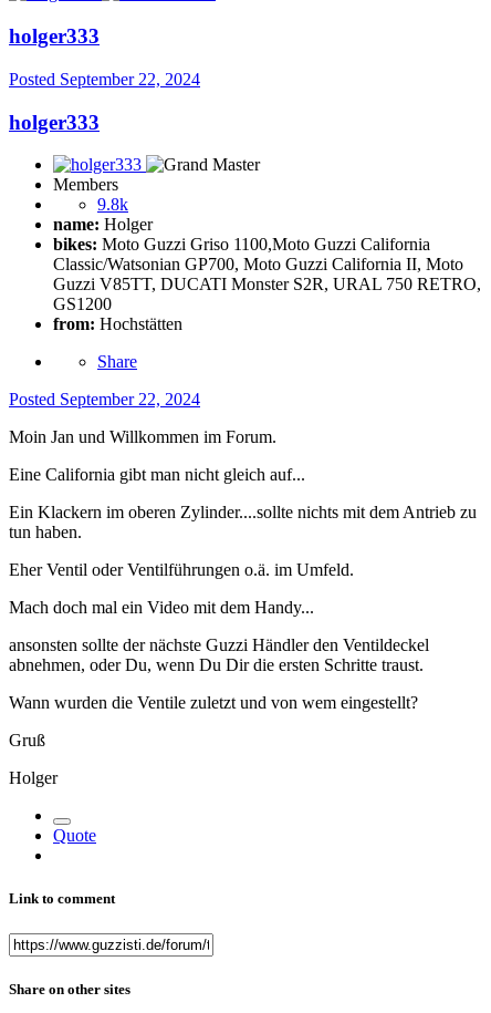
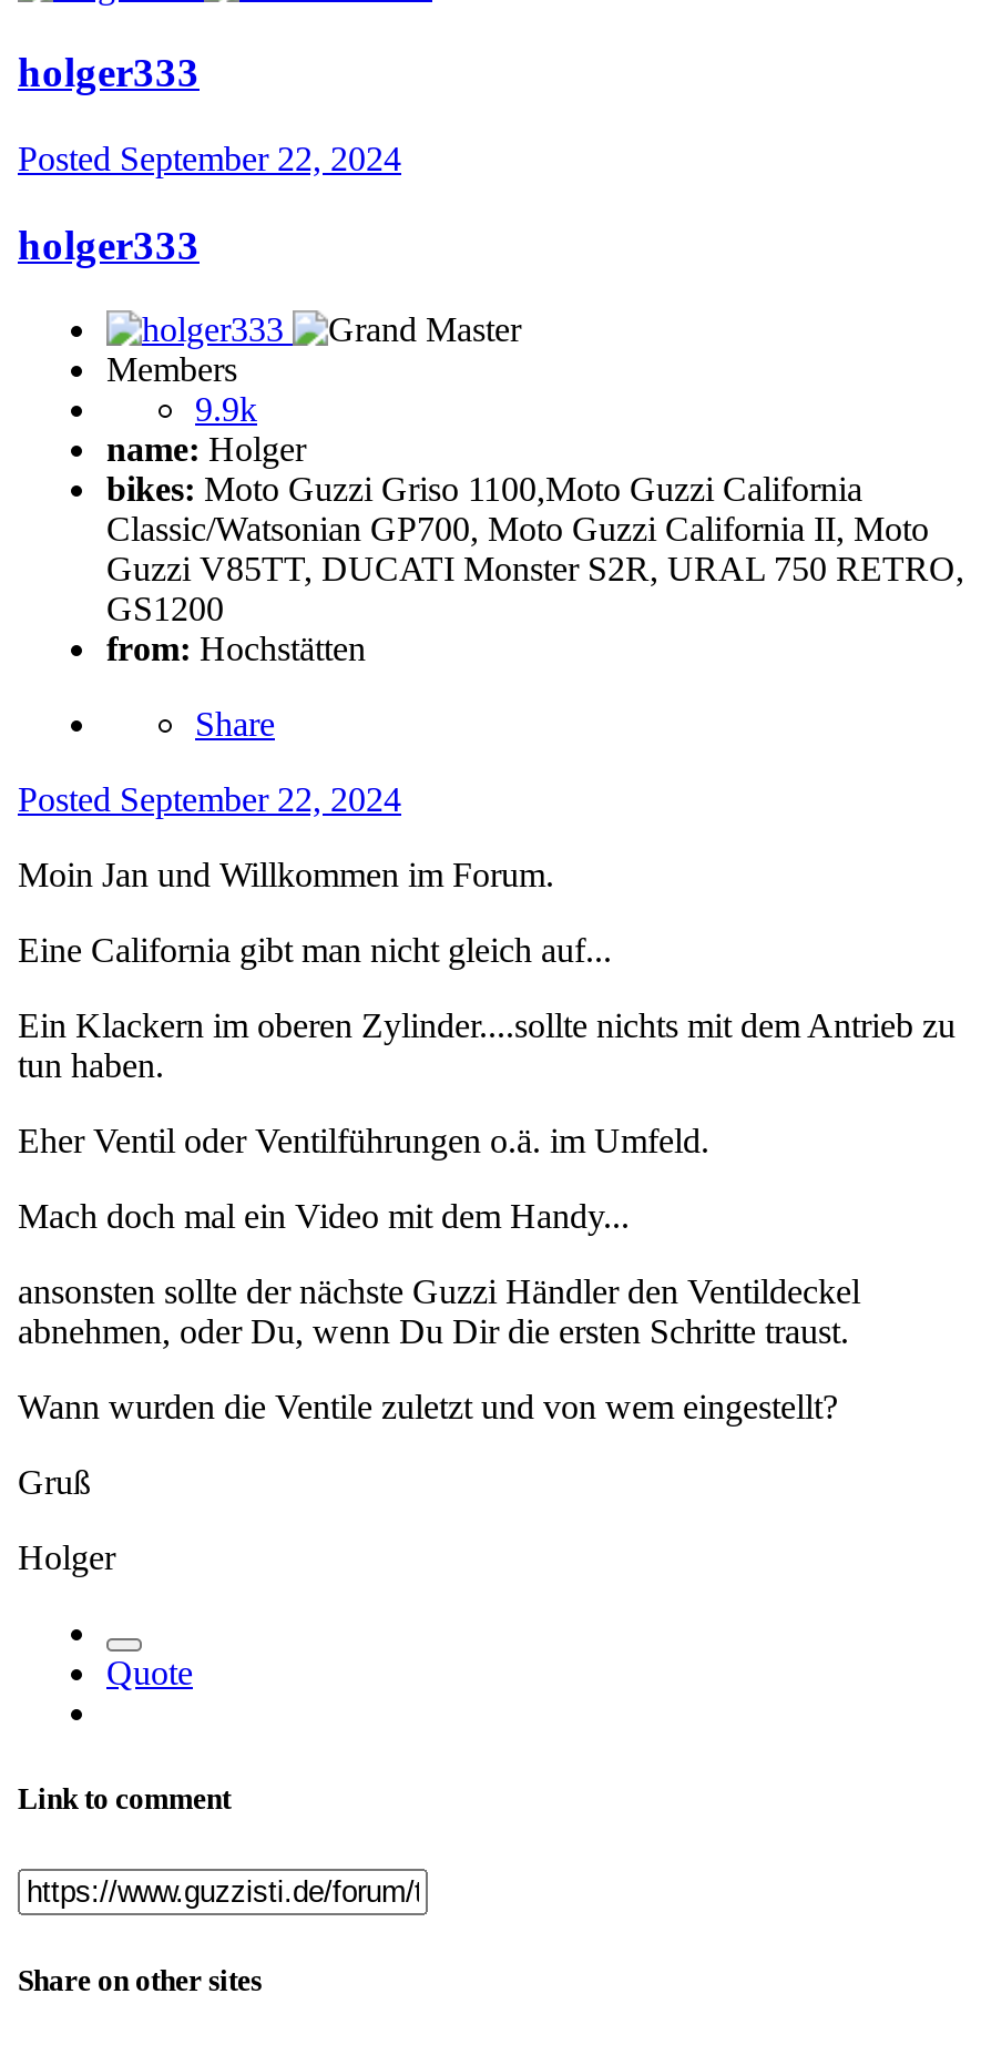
- 9.8k
+ 9.9k
